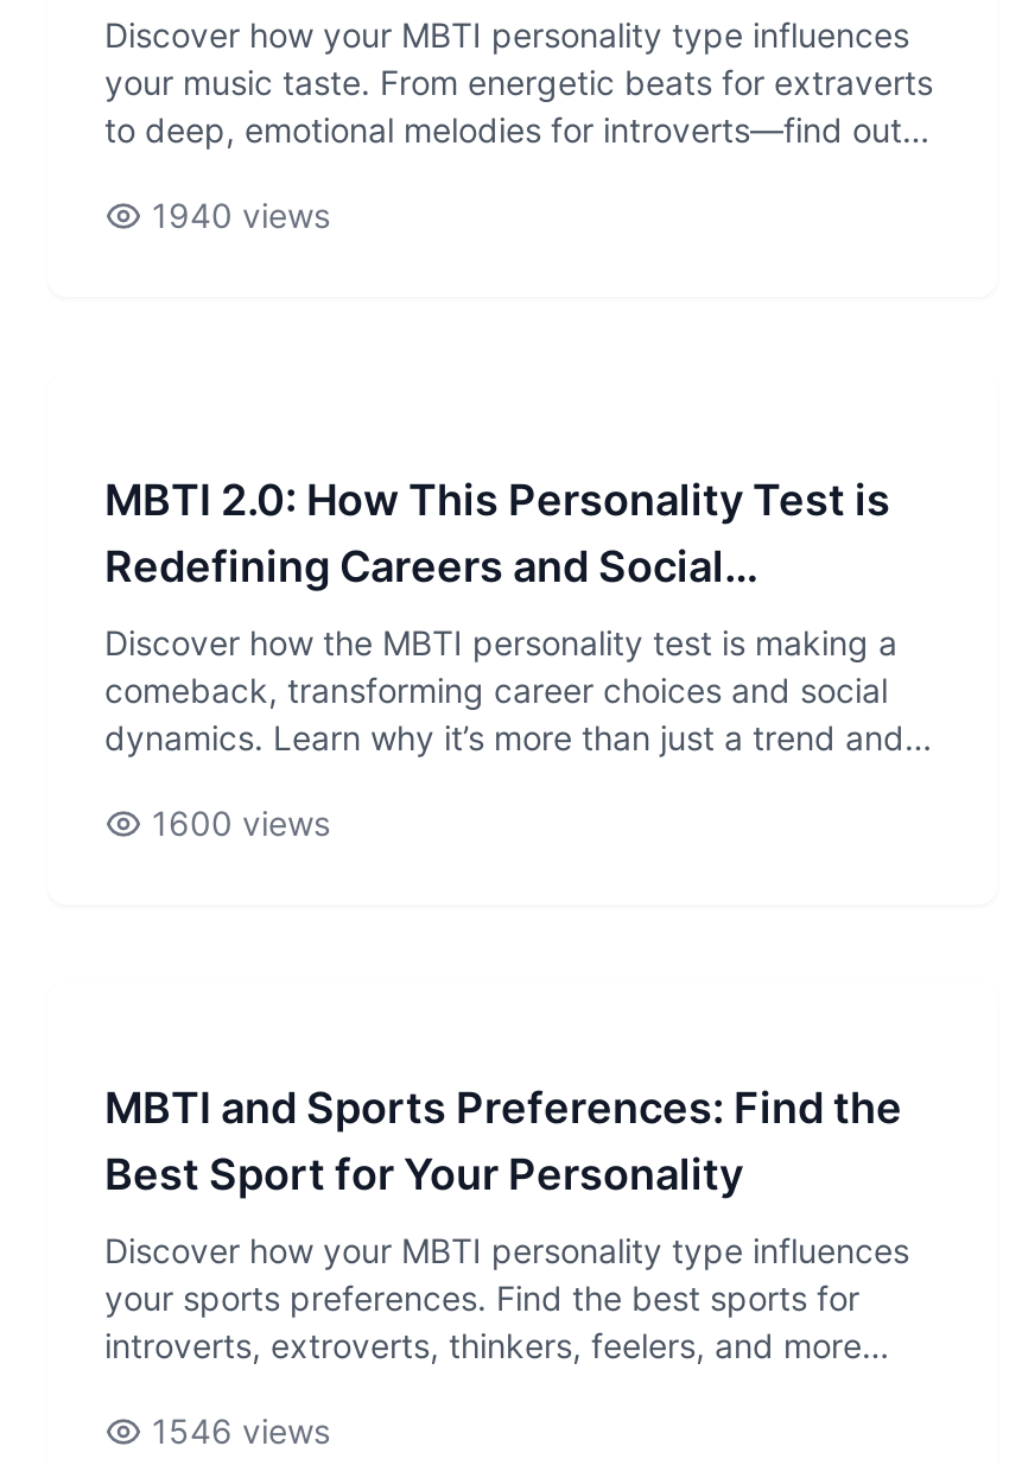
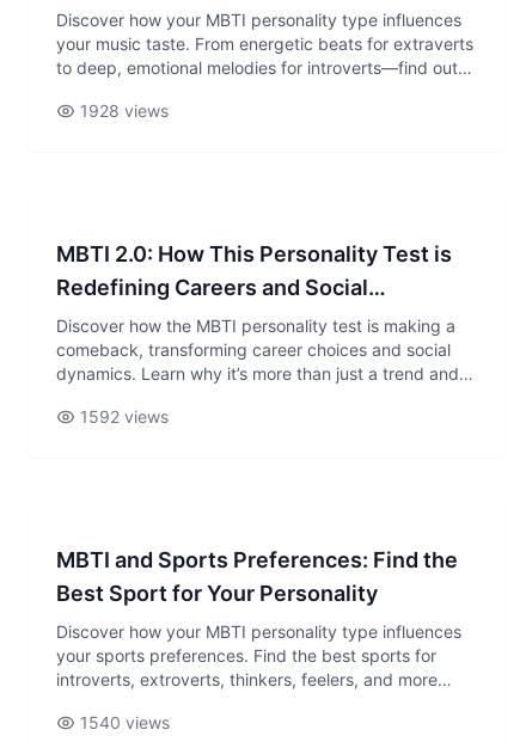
- 1940 views
+ 1928 views

- 1600 views
+ 1592 views

- 1546 views
+ 1540 views
